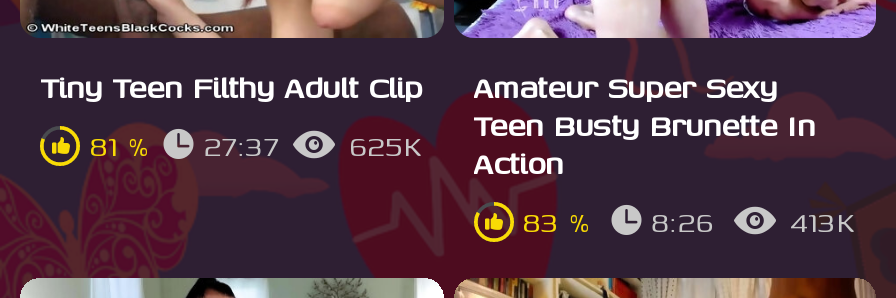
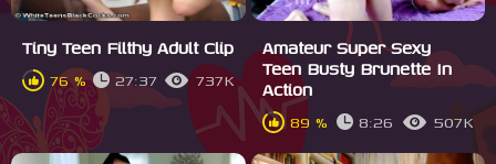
- 81 %
+ 76 %

- 625K
+ 737K

- 83 %
+ 89 %

- 413K
+ 507K
